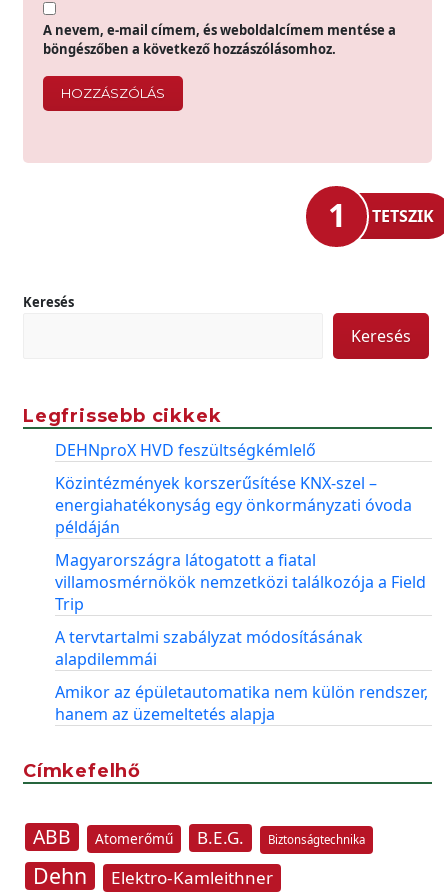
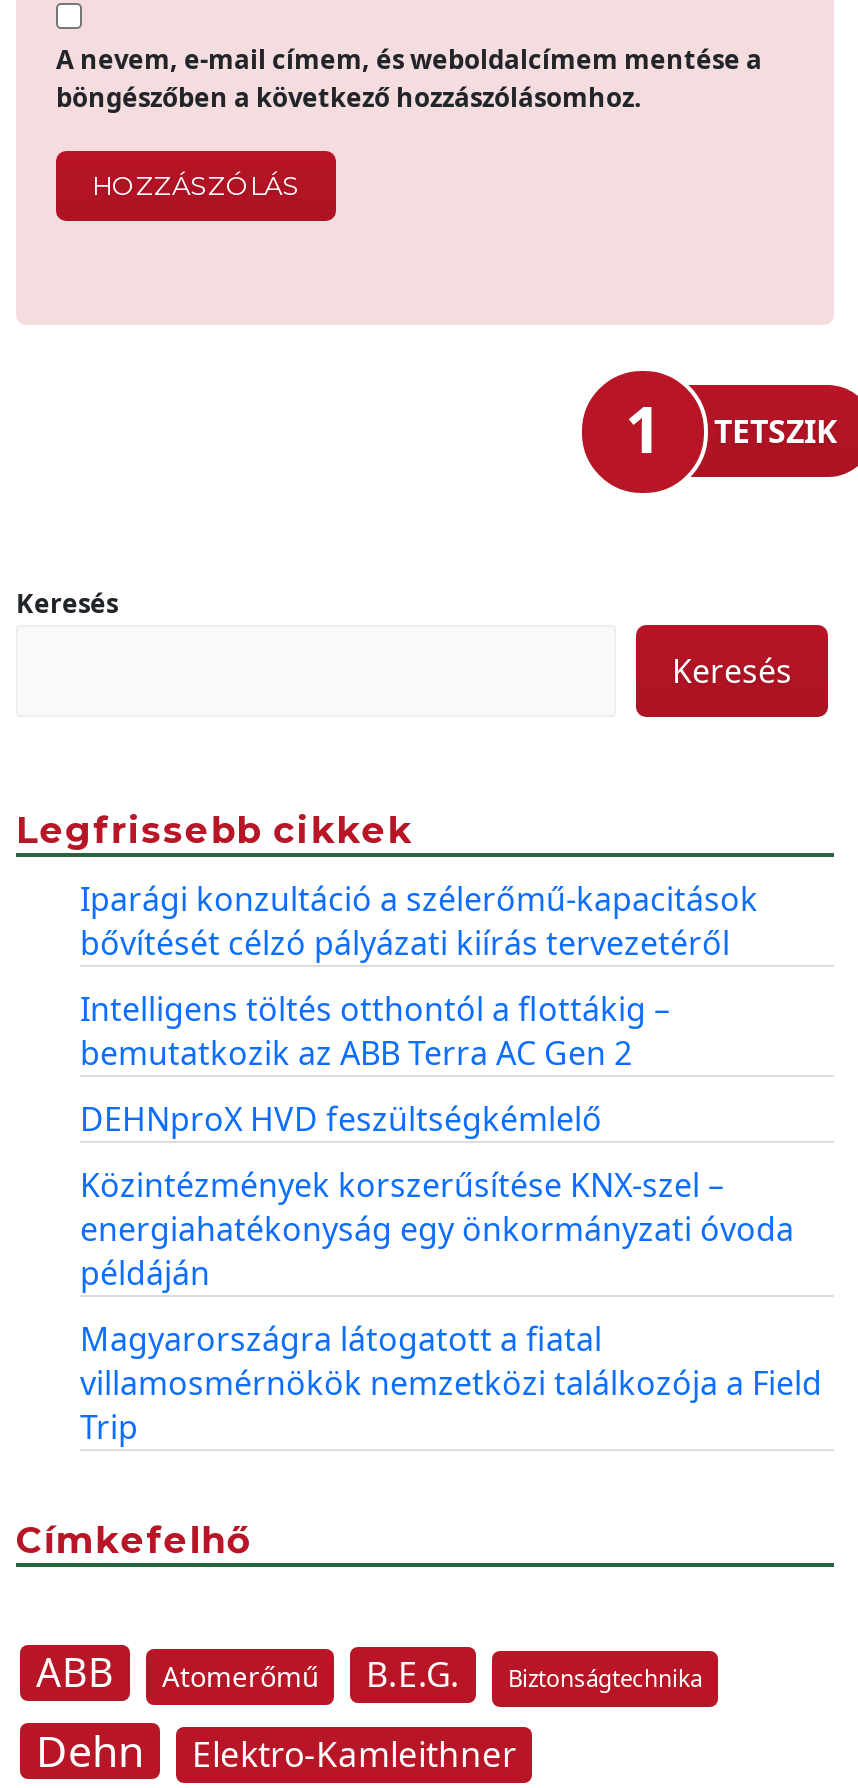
+ Iparági konzultáció a szélerőmű-kapacitások
+ bővítését célzó pályázati kiírás tervezetéről
+ Intelligens töltés otthontól a flottákig –
+ bemutatkozik az ABB Terra AC Gen 2

moved down: DEHNproX HVD feszültségkémlelő | Közintézmények korszerűsítése KNX-szel – | energiahatékonyság egy önkormányzati óvoda | példáján | Magyarországra látogatott a fiatal | villamosmérnökök nemzetközi találkozója a Field | Trip

- A tervtartalmi szabályzat módosításának
- alapdilemmái
- Amikor az épületautomatika nem külön rendszer,
- hanem az üzemeltetés alapja
